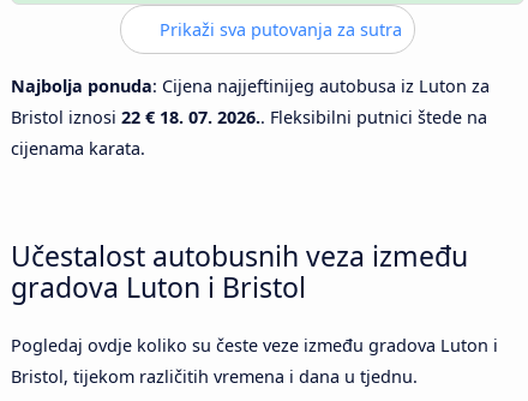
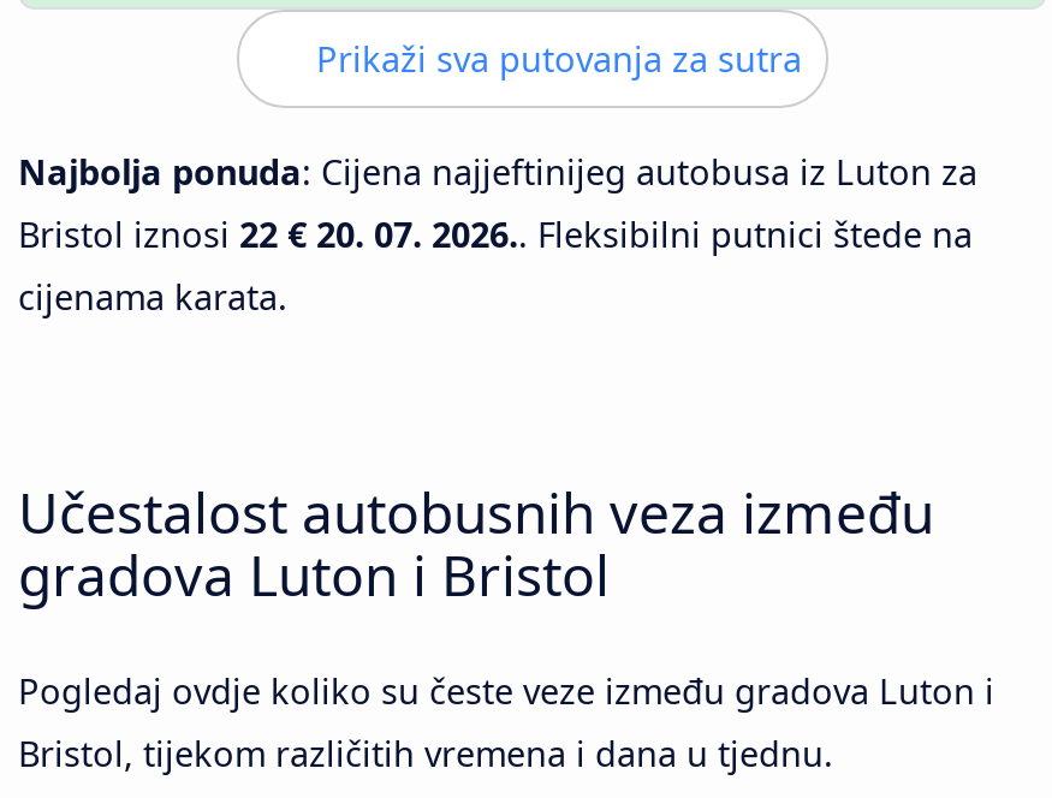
- Bristol iznosi 22 € 18. 07. 2026.. Fleksibilni putnici štede na
+ Bristol iznosi 22 € 20. 07. 2026.. Fleksibilni putnici štede na
